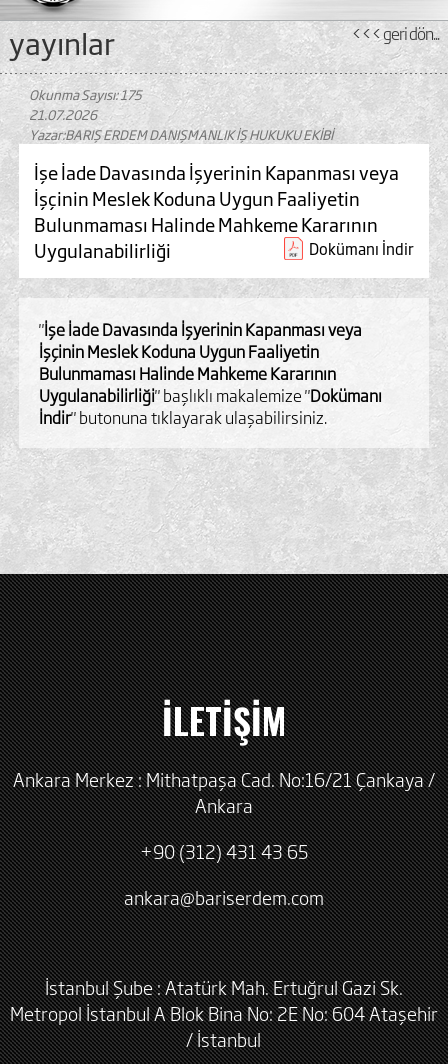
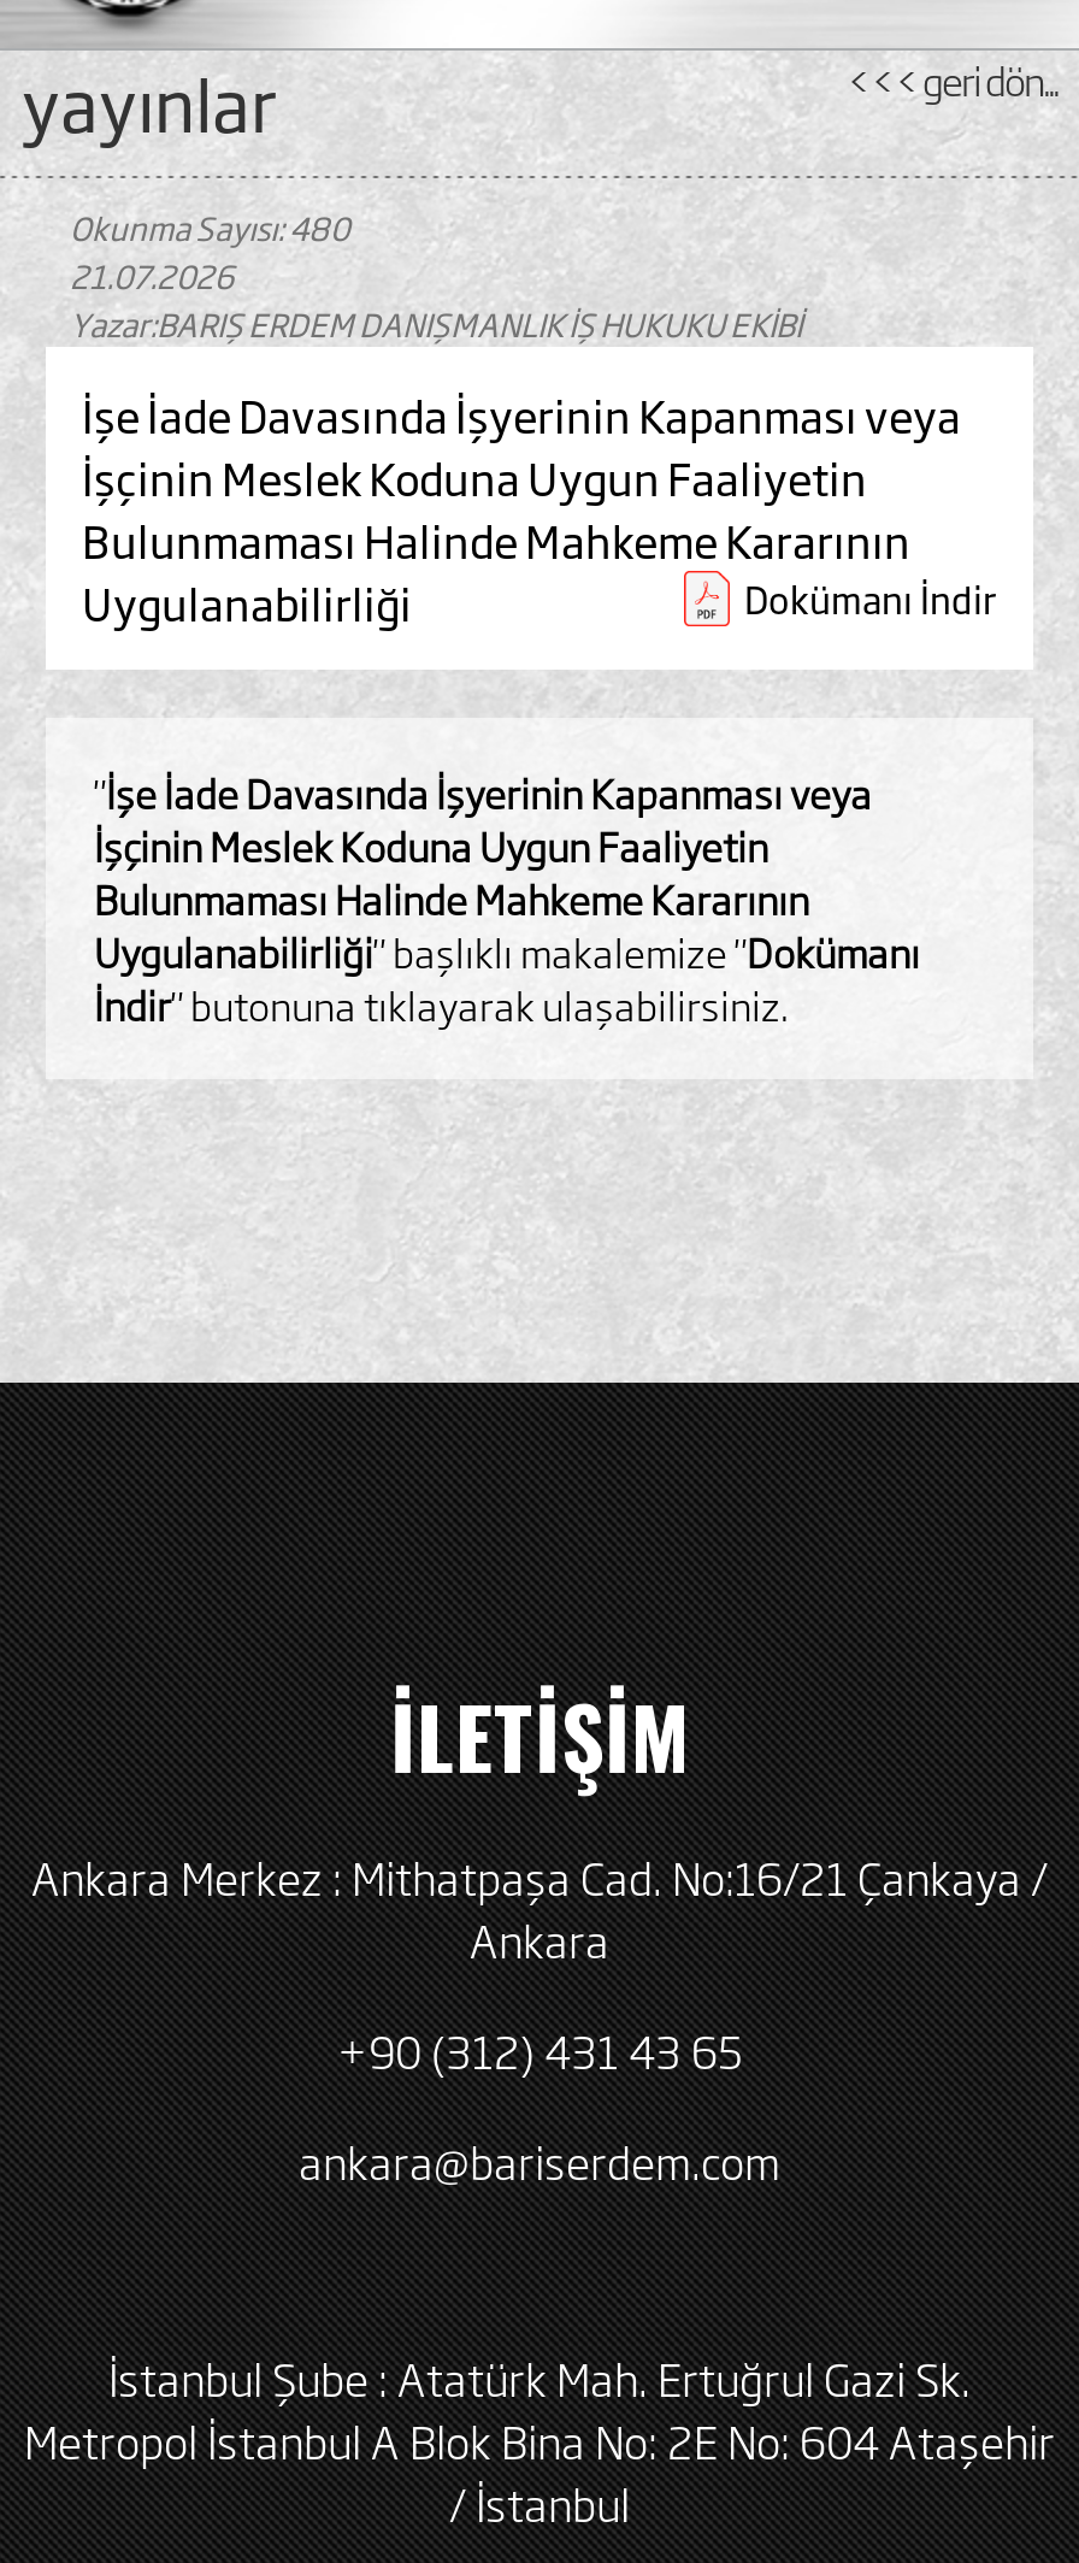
- Okunma Sayısı: 175
+ Okunma Sayısı: 480
